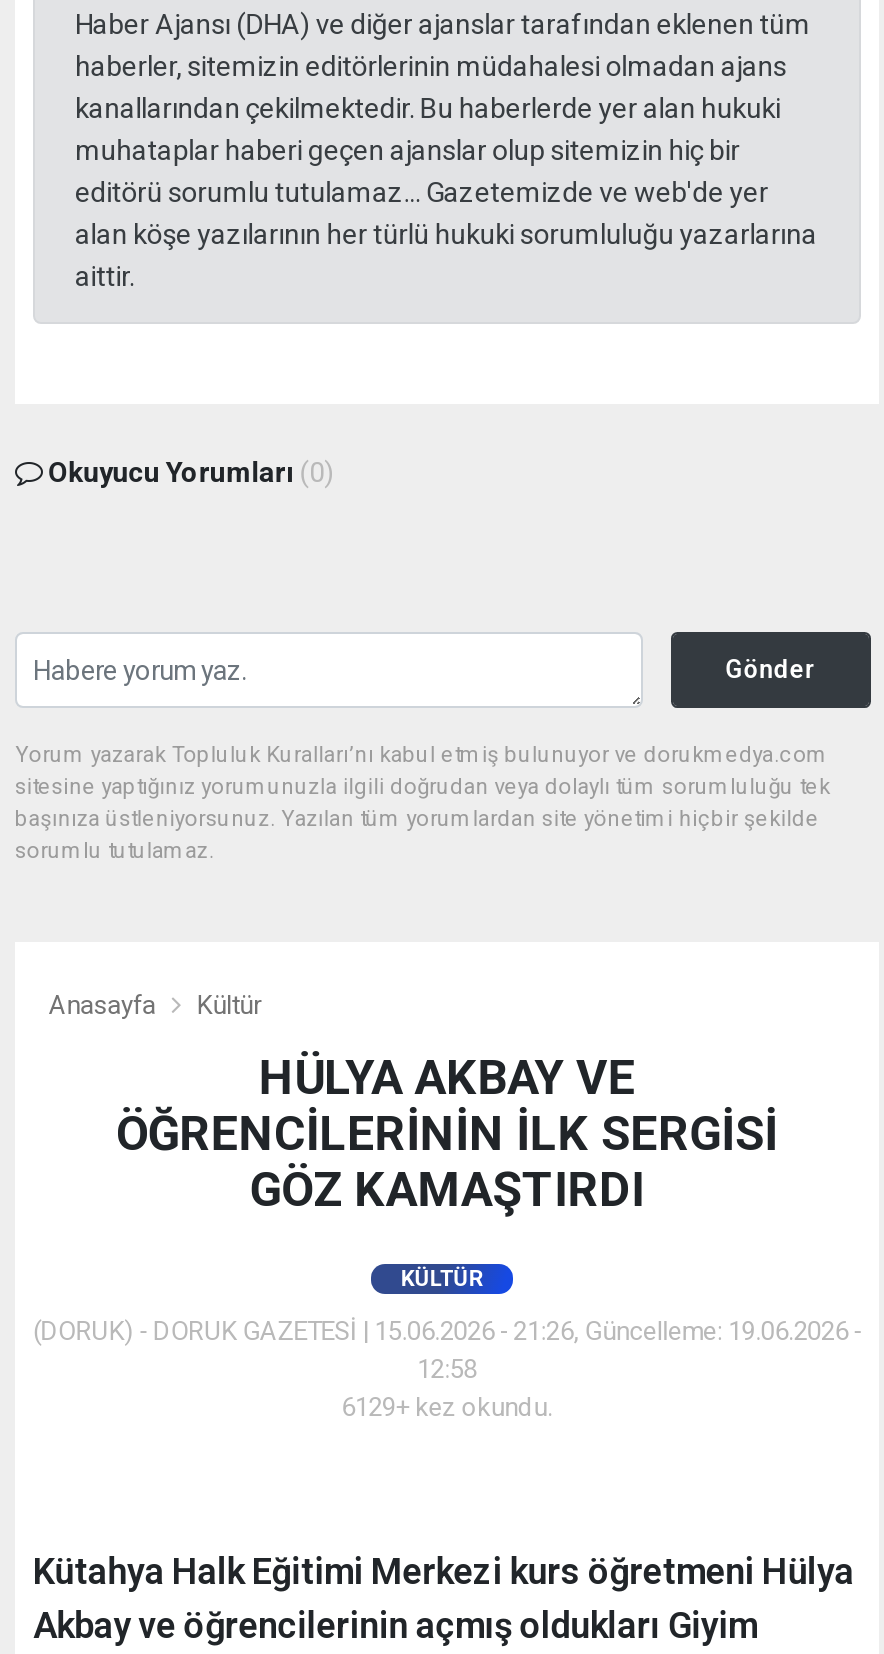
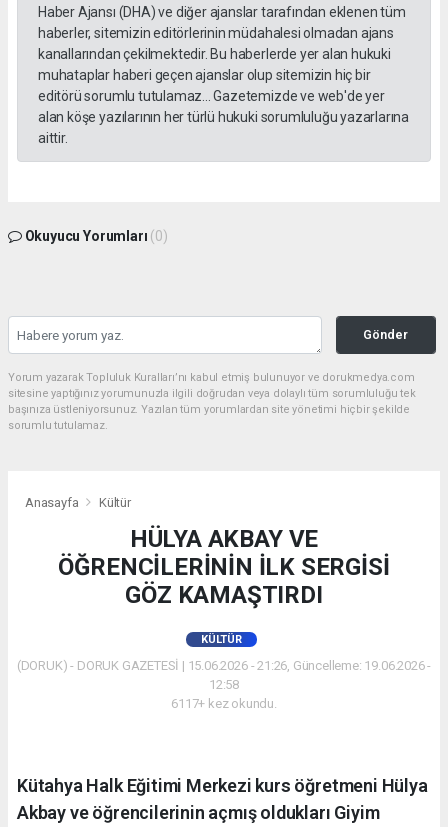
- 6129+ kez okundu.
+ 6117+ kez okundu.
